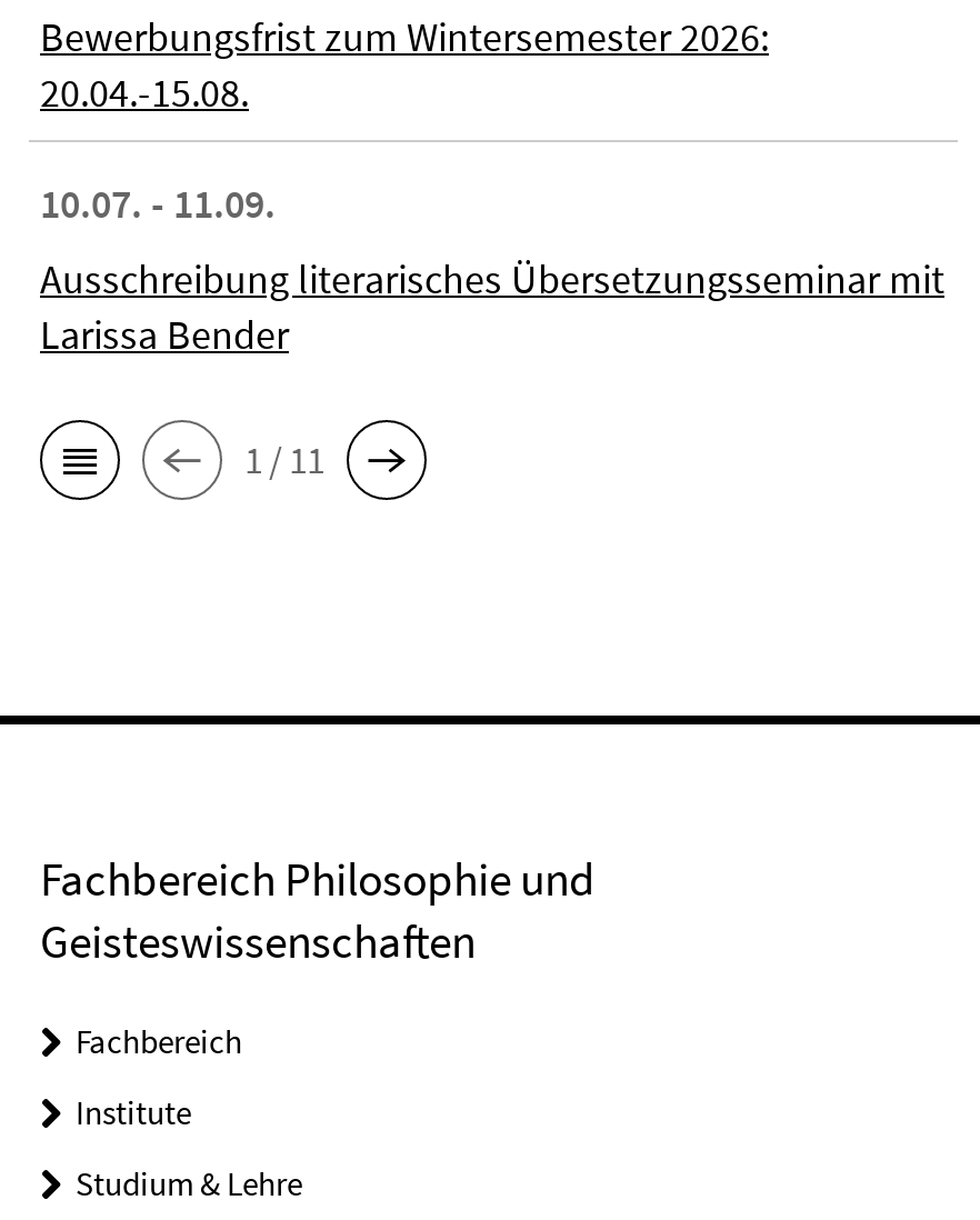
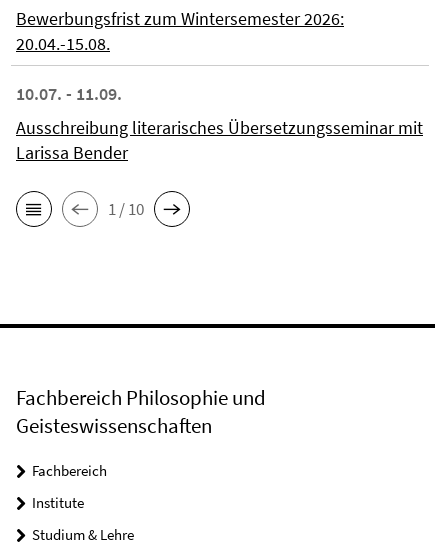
- 1 / 11
+ 1 / 10
